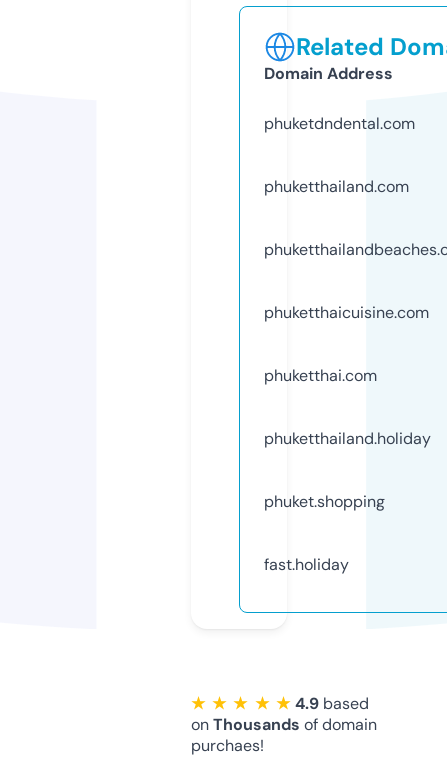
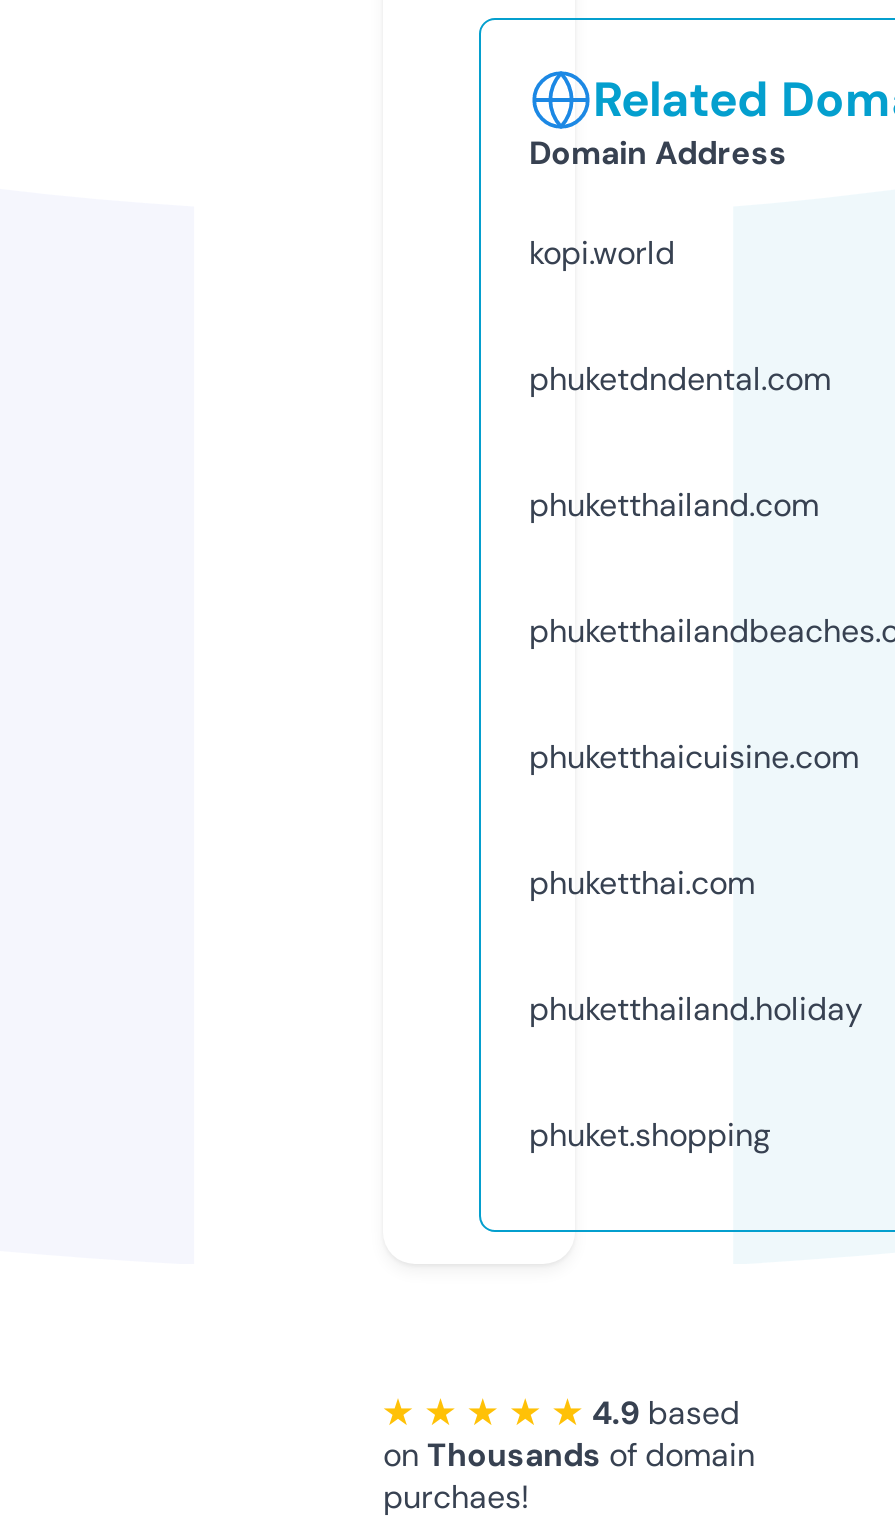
+ kopi.world

moved down: phuketdndental.com | phuketthailand.com | phuketthaicuisine.com | phuketthai.com | phuketthailand.holiday | phuket.shopping

- fast.holiday
